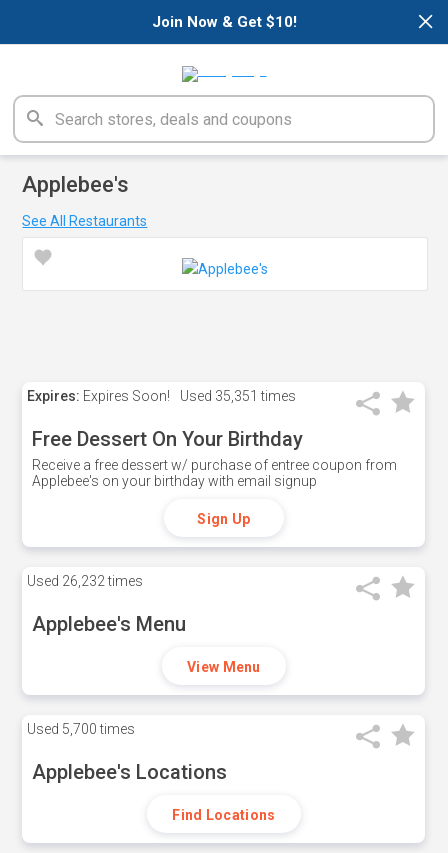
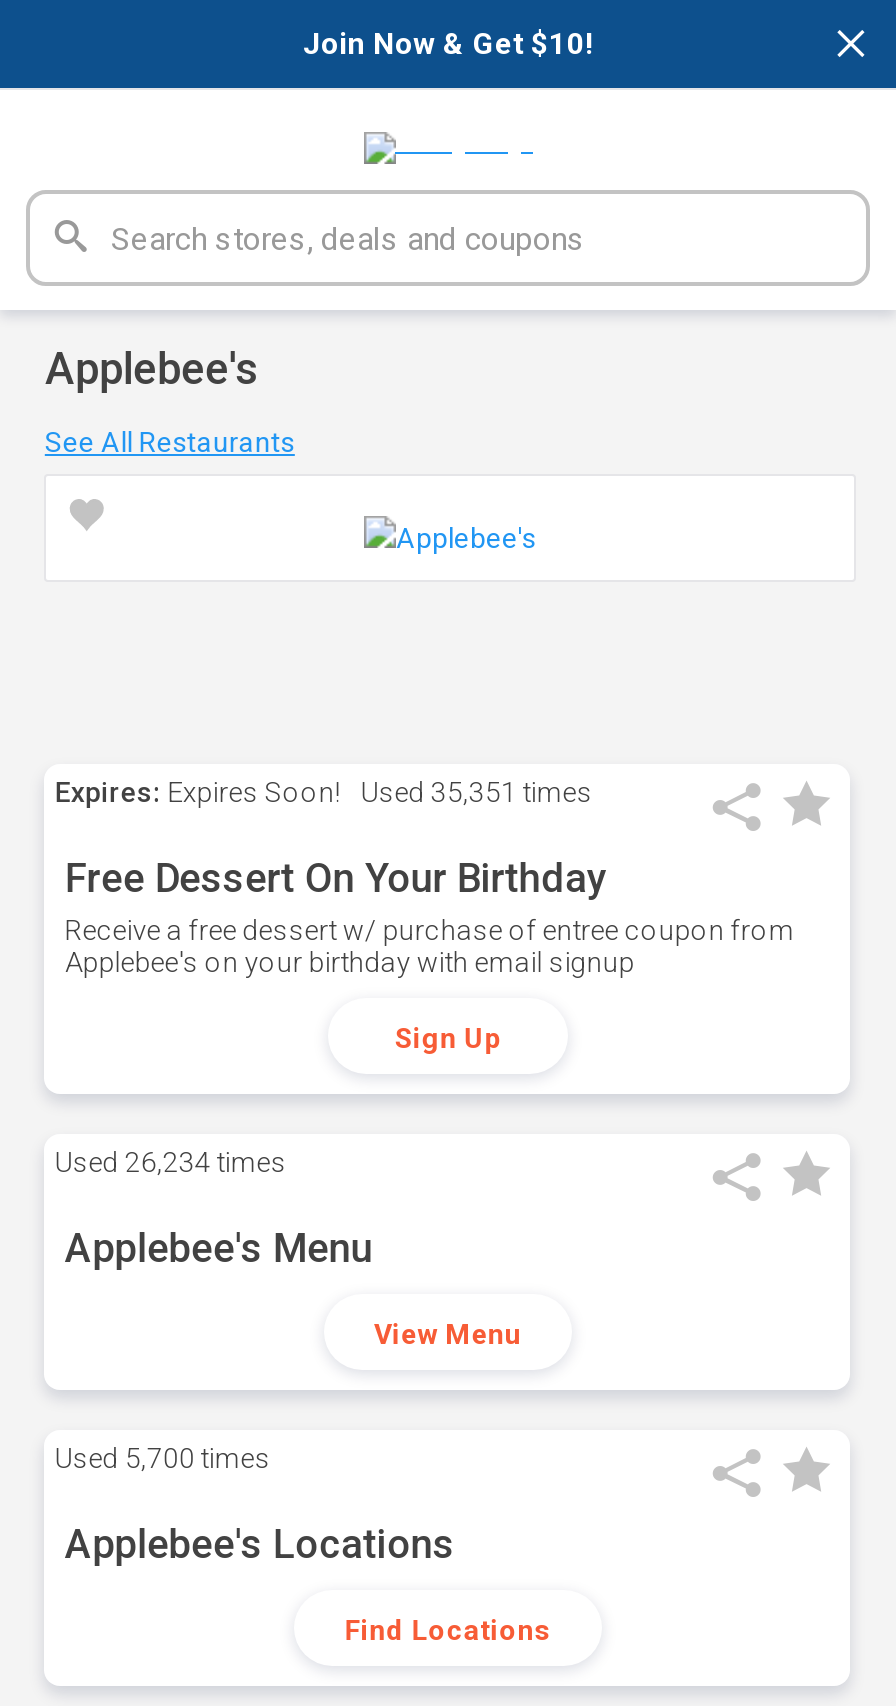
- Used 26,232 times
+ Used 26,234 times
